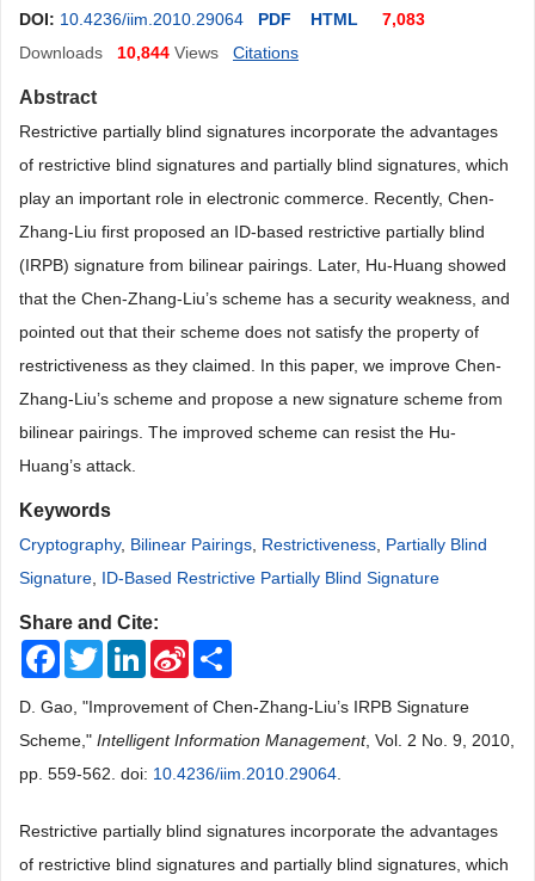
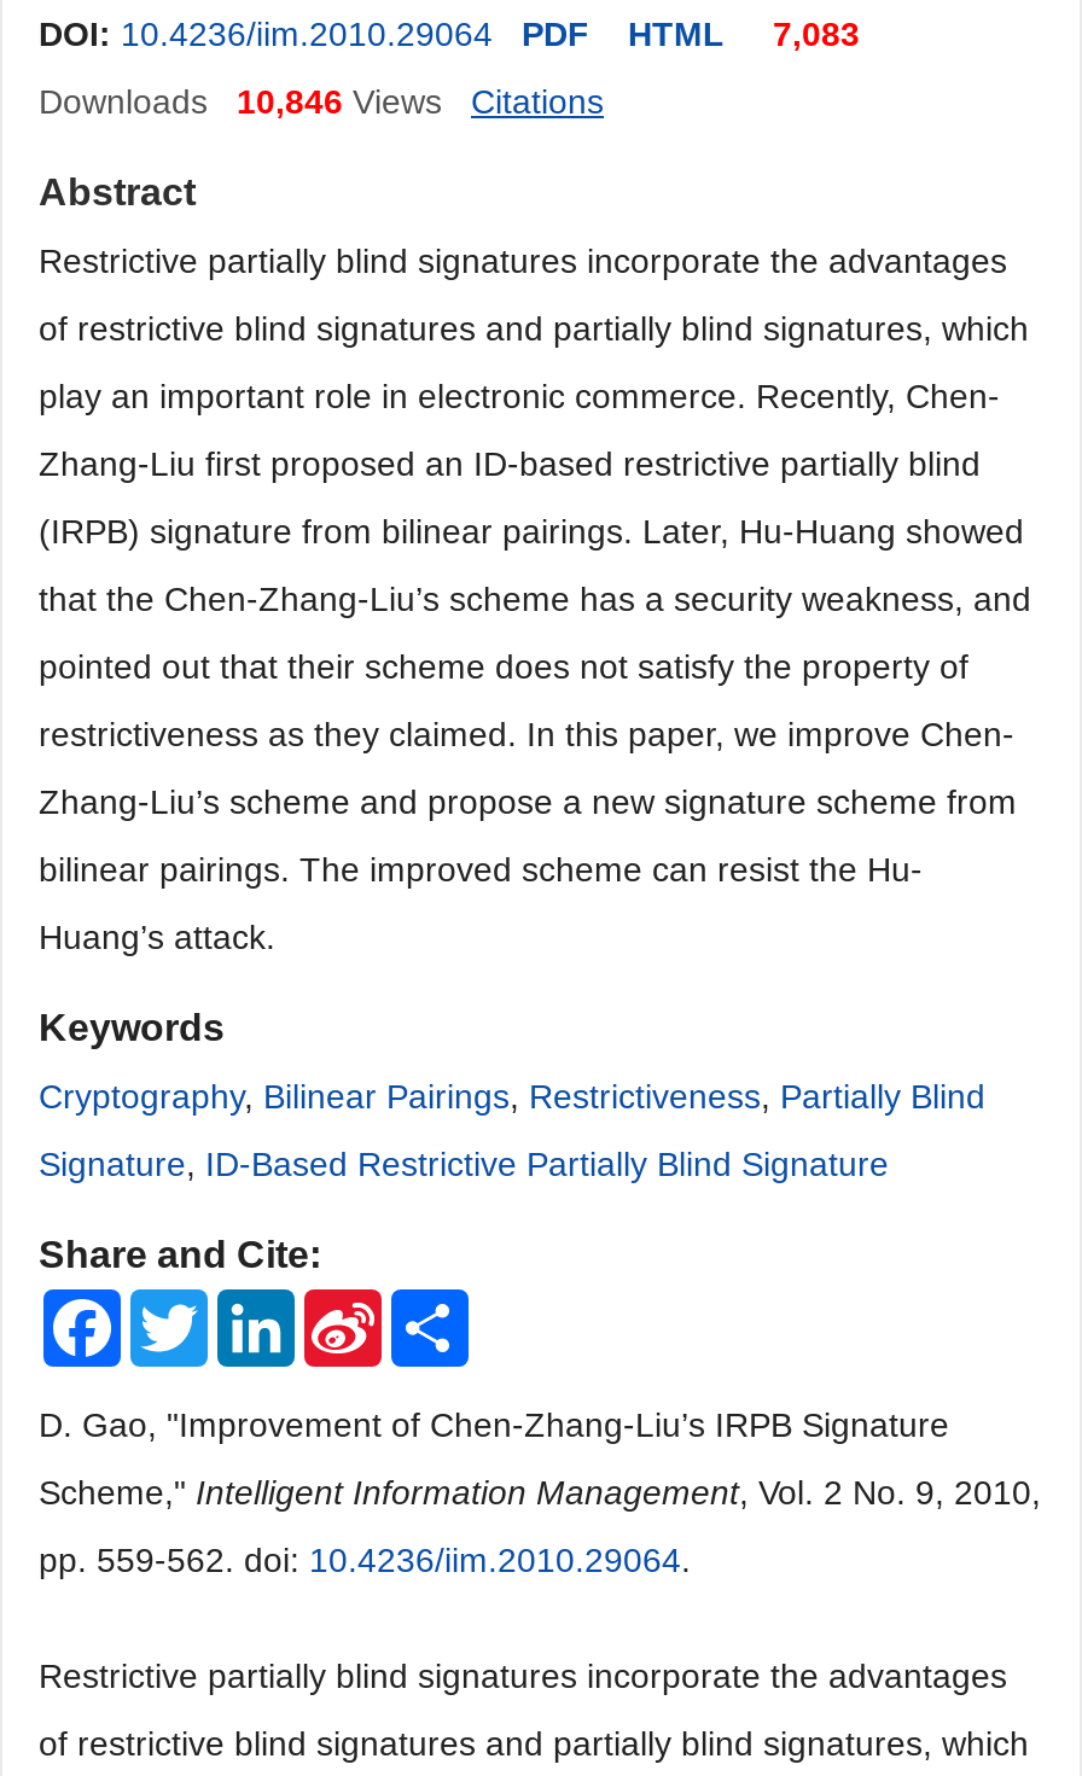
- Downloads 10,844 Views
+ Downloads 10,846 Views
